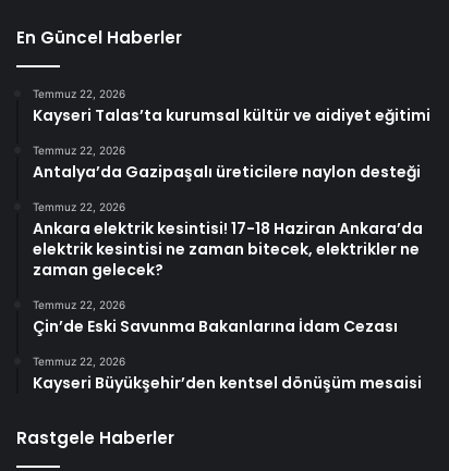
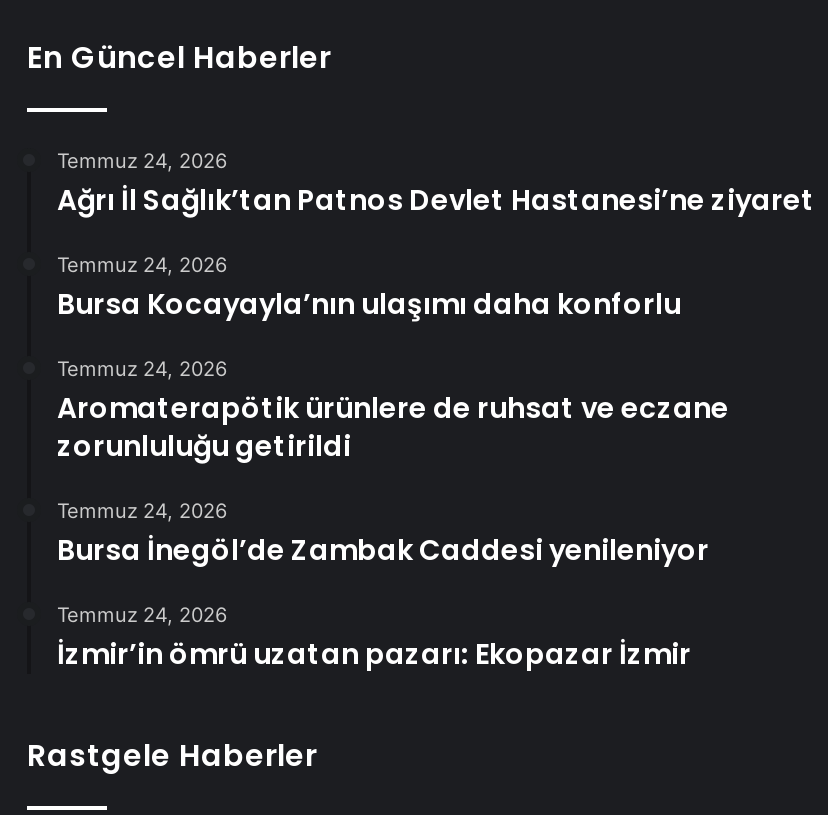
- Temmuz 22, 2026
- Kayseri Talas’ta kurumsal kültür ve aidiyet eğitimi
+ Temmuz 24, 2026
+ Ağrı İl Sağlık’tan Patnos Devlet Hastanesi’ne ziyaret

- Temmuz 22, 2026
- Antalya’da Gazipaşalı üreticilere naylon desteği
+ Temmuz 24, 2026
+ Bursa Kocayayla’nın ulaşımı daha konforlu

- Temmuz 22, 2026
- Ankara elektrik kesintisi! 17-18 Haziran Ankara’da
- elektrik kesintisi ne zaman bitecek, elektrikler ne
- zaman gelecek?
+ Temmuz 24, 2026
+ Aromaterapötik ürünlere de ruhsat ve eczane
+ zorunluluğu getirildi

- Temmuz 22, 2026
- Çin’de Eski Savunma Bakanlarına İdam Cezası
+ Temmuz 24, 2026
+ Bursa İnegöl’de Zambak Caddesi yenileniyor

- Temmuz 22, 2026
- Kayseri Büyükşehir’den kentsel dönüşüm mesaisi
+ Temmuz 24, 2026
+ İzmir’in ömrü uzatan pazarı: Ekopazar İzmir
